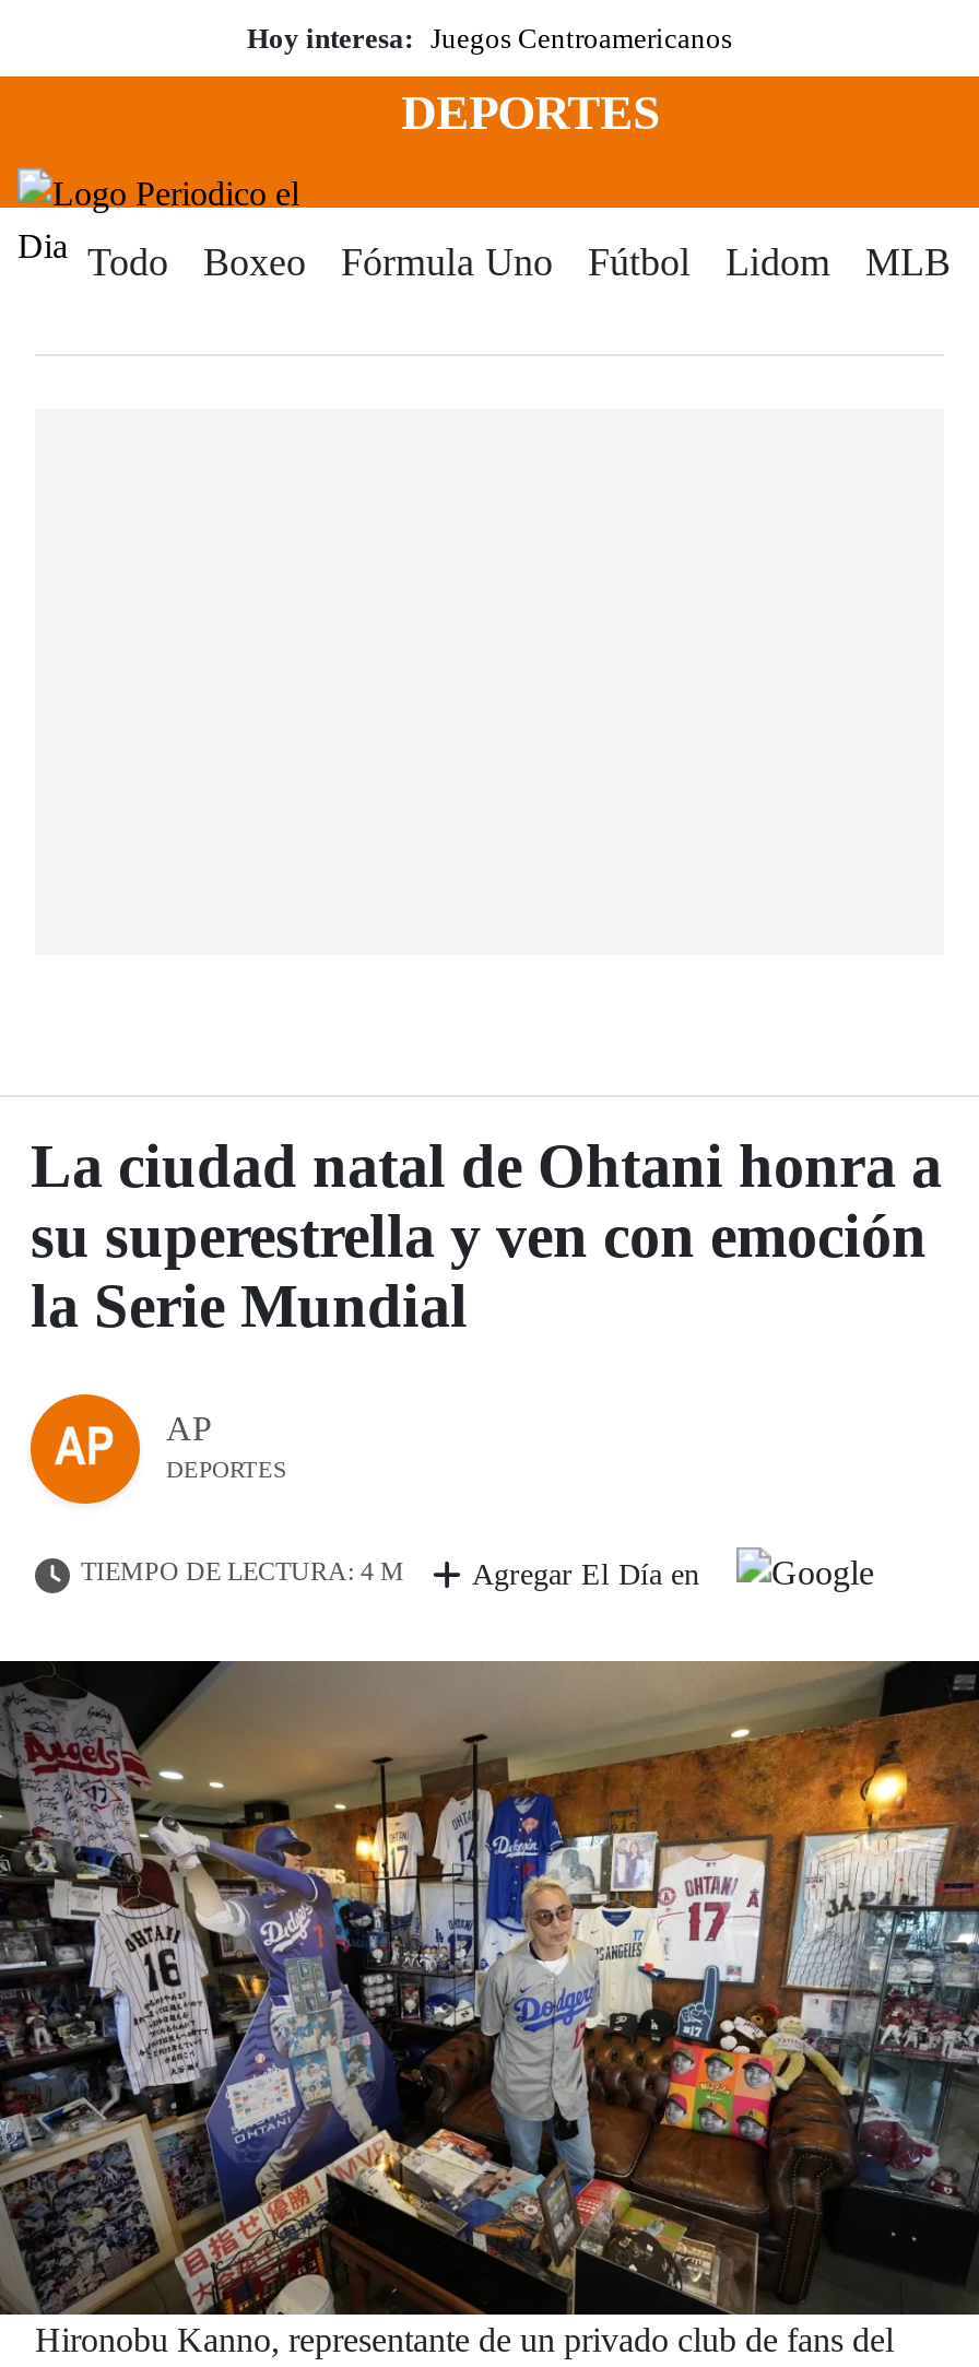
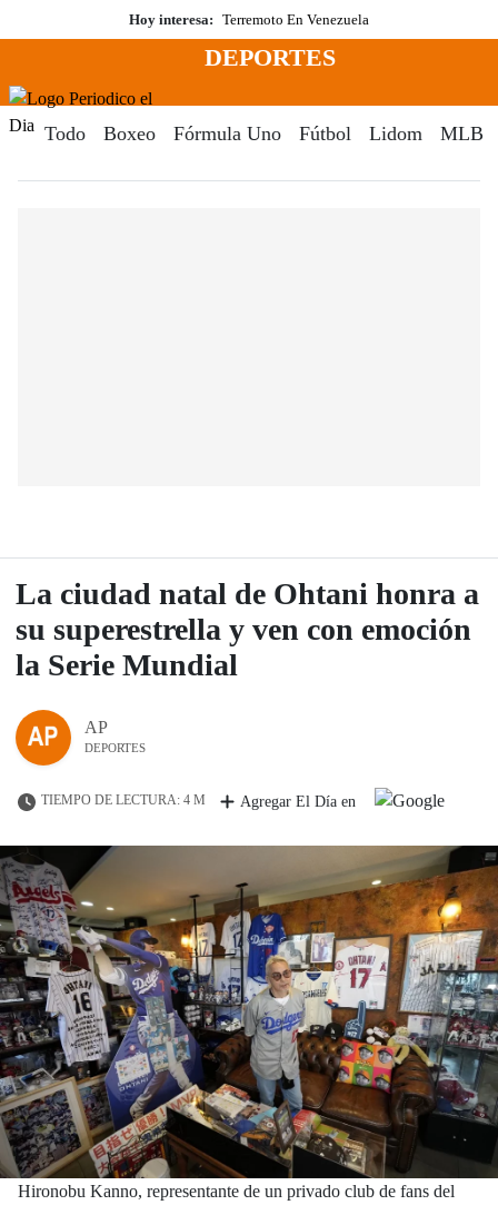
- Hoy interesa: Juegos Centroamericanos
+ Hoy interesa: Terremoto En Venezuela
